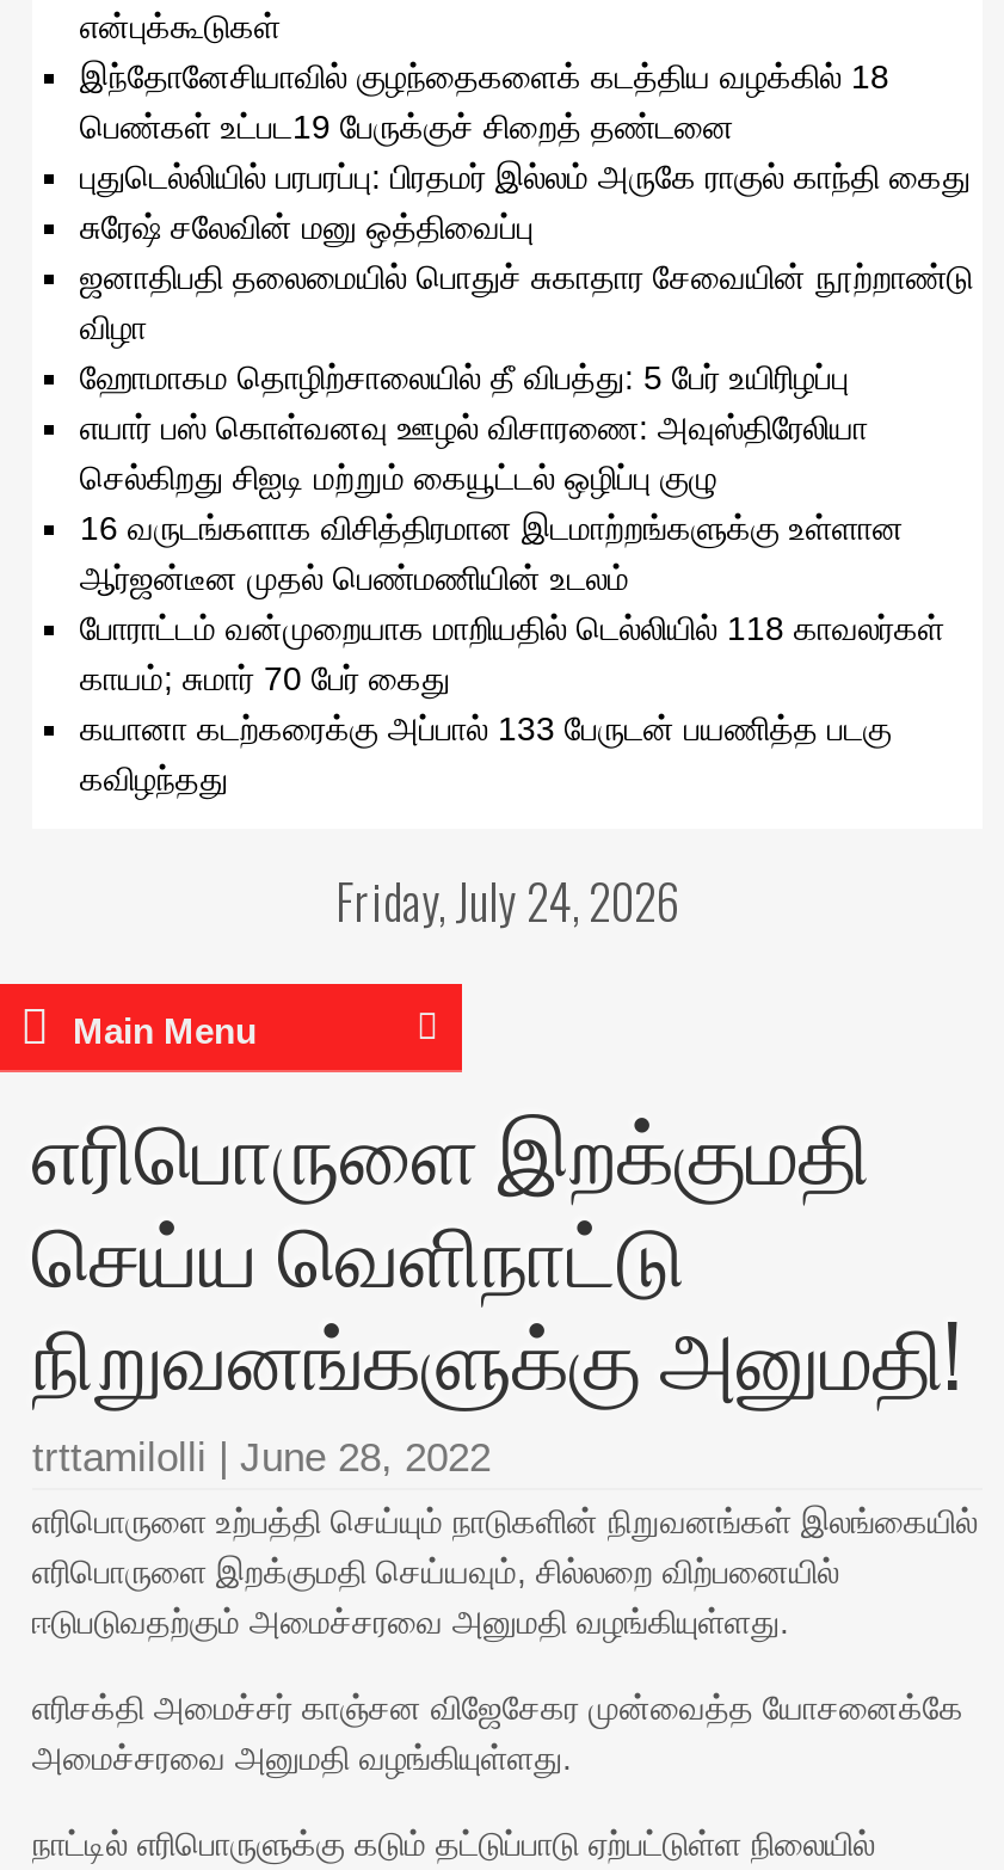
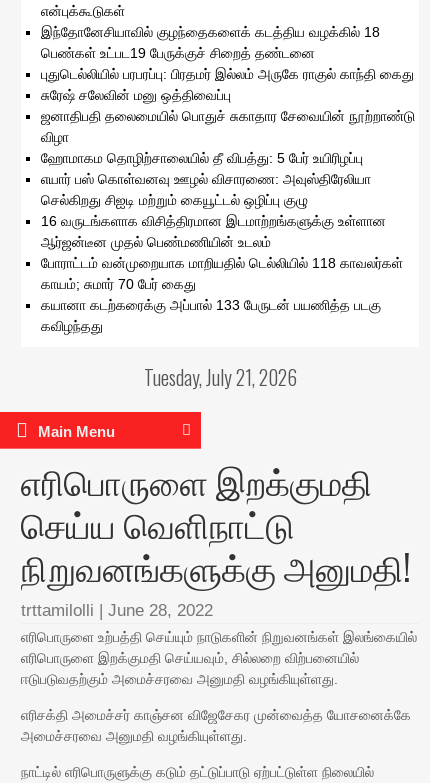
- Friday, July 24, 2026
+ Tuesday, July 21, 2026
